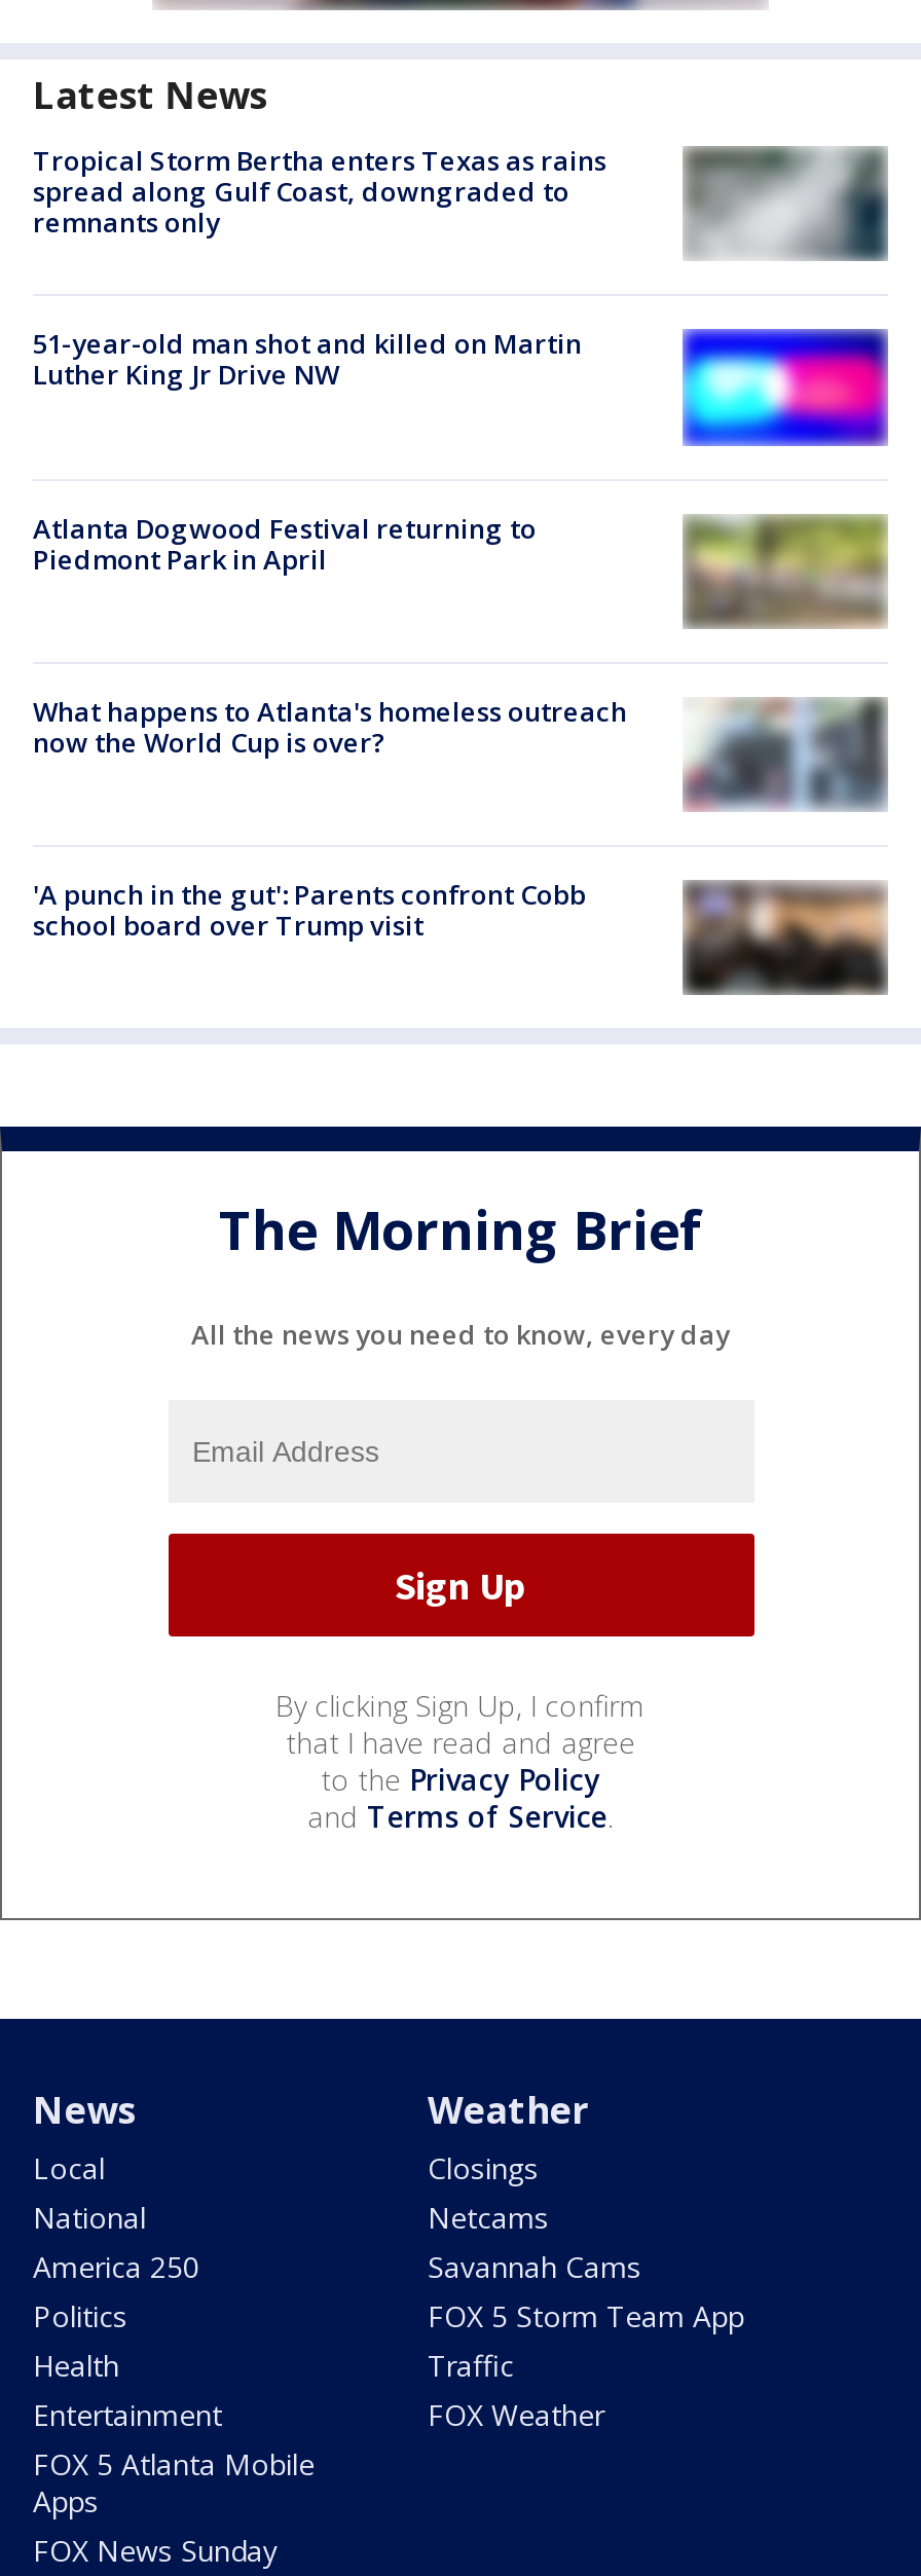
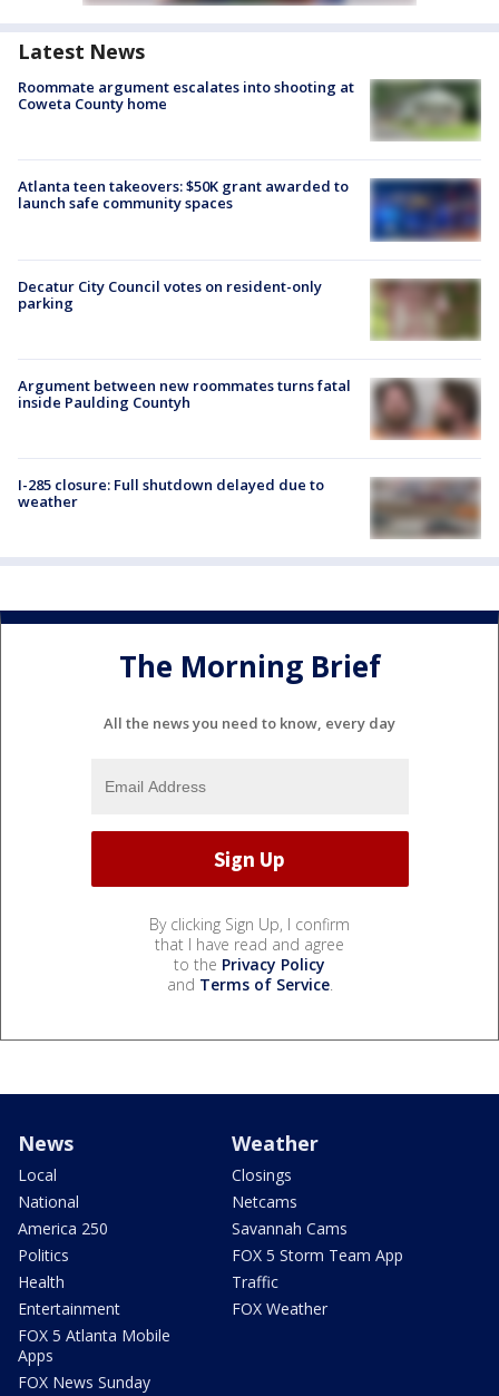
- Tropical Storm Bertha enters Texas as rains
- spread along Gulf Coast, downgraded to
- remnants only
+ Roommate argument escalates into shooting at
+ Coweta County home

- [image]
+ [image]

- 51-year-old man shot and killed on Martin
- Luther King Jr Drive NW
+ Atlanta teen takeovers: $50K grant awarded to
+ launch safe community spaces

- [image]
+ [image]

- Atlanta Dogwood Festival returning to
- Piedmont Park in April
+ Decatur City Council votes on resident-only
+ parking

- [image]
+ [image]

- [image]
- What happens to Atlanta's homeless outreach
- now the World Cup is over?
+ [image]
+ Argument between new roommates turns fatal
+ inside Paulding Countyh

- 'A punch in the gut': Parents confront Cobb
- school board over Trump visit
+ I-285 closure: Full shutdown delayed due to
+ weather

- [image]
+ [image]
